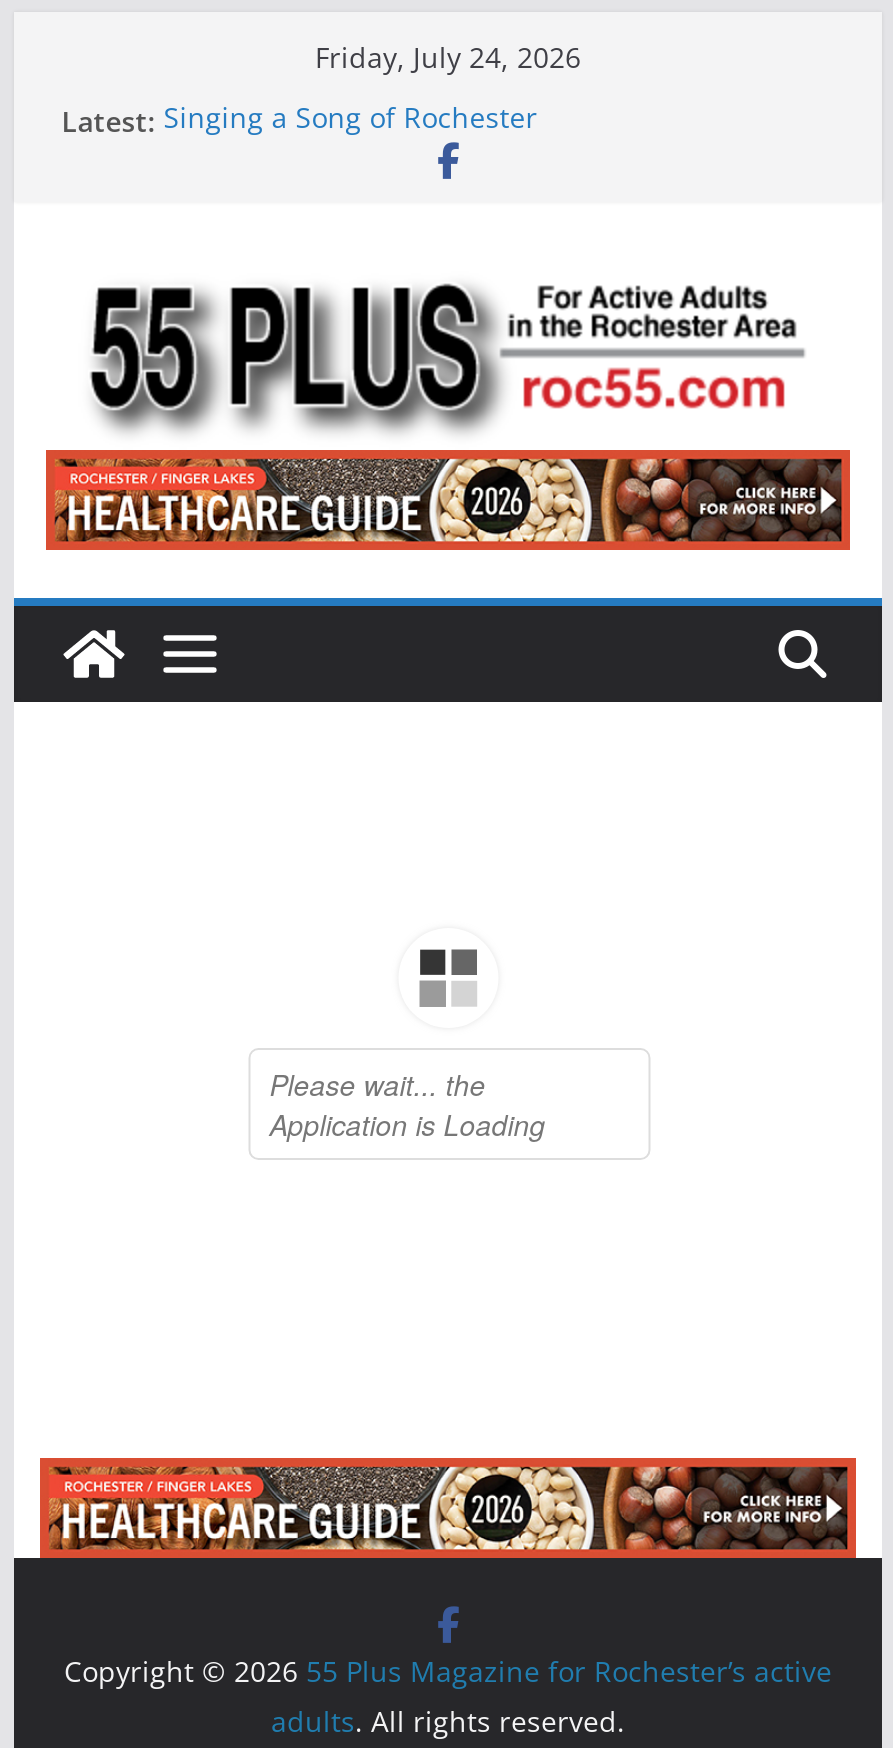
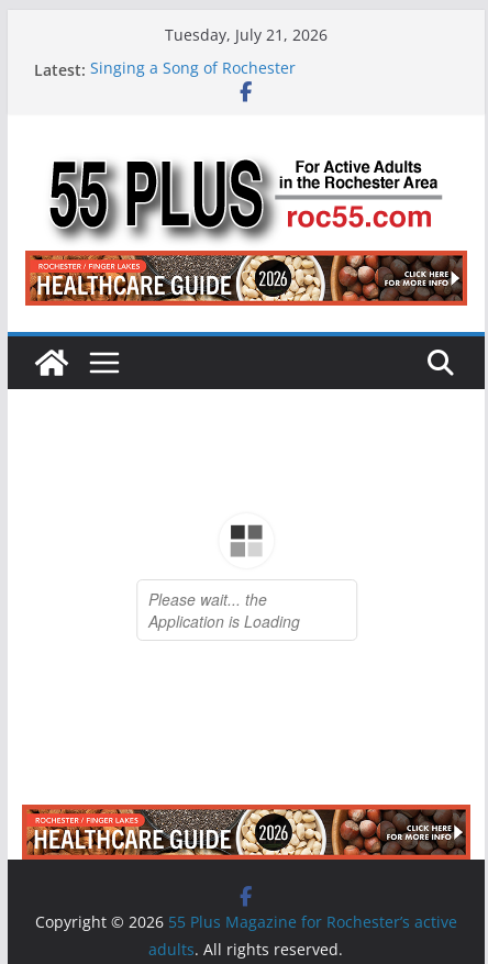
- Friday, July 24, 2026
+ Tuesday, July 21, 2026
